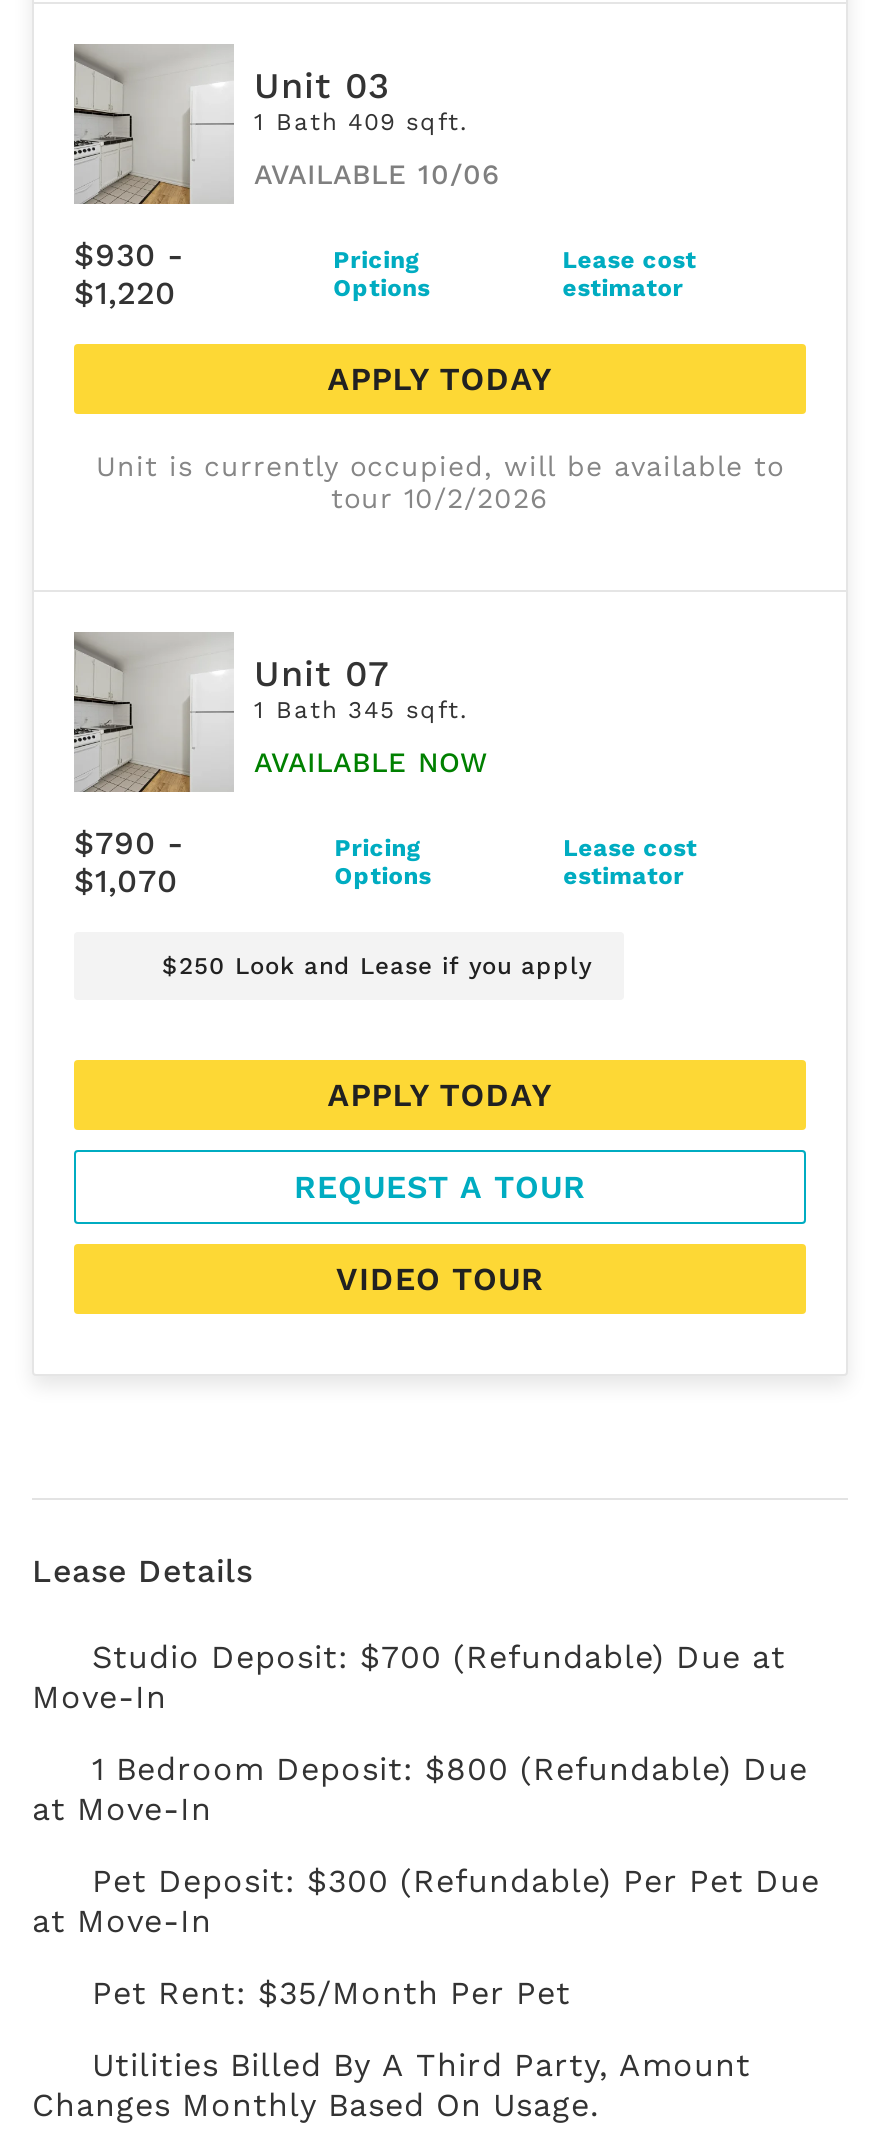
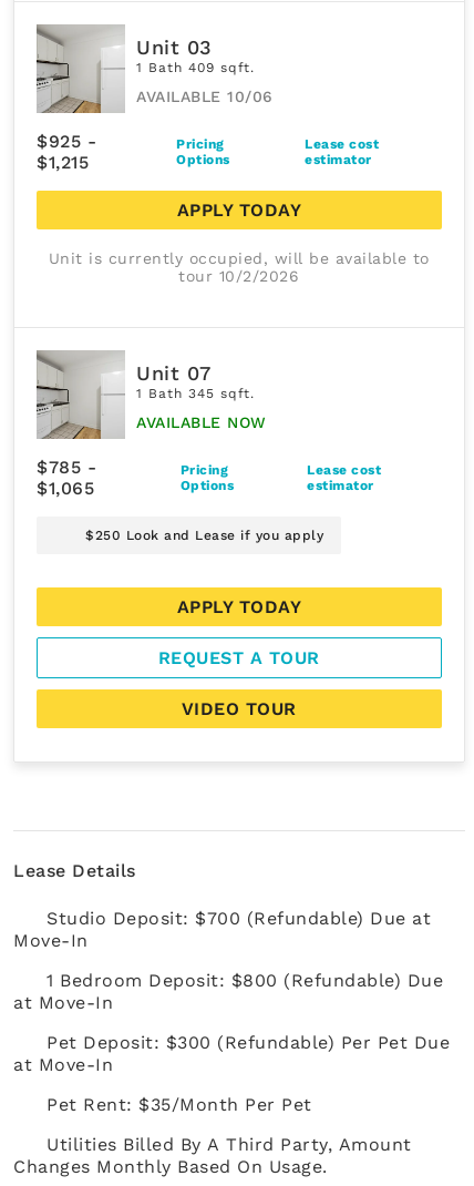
- $930 -
+ $925 -

- $1,220
+ $1,215

- $790 -
+ $785 -

- $1,070
+ $1,065
